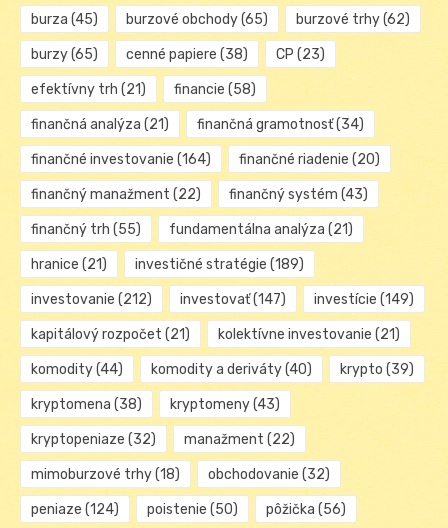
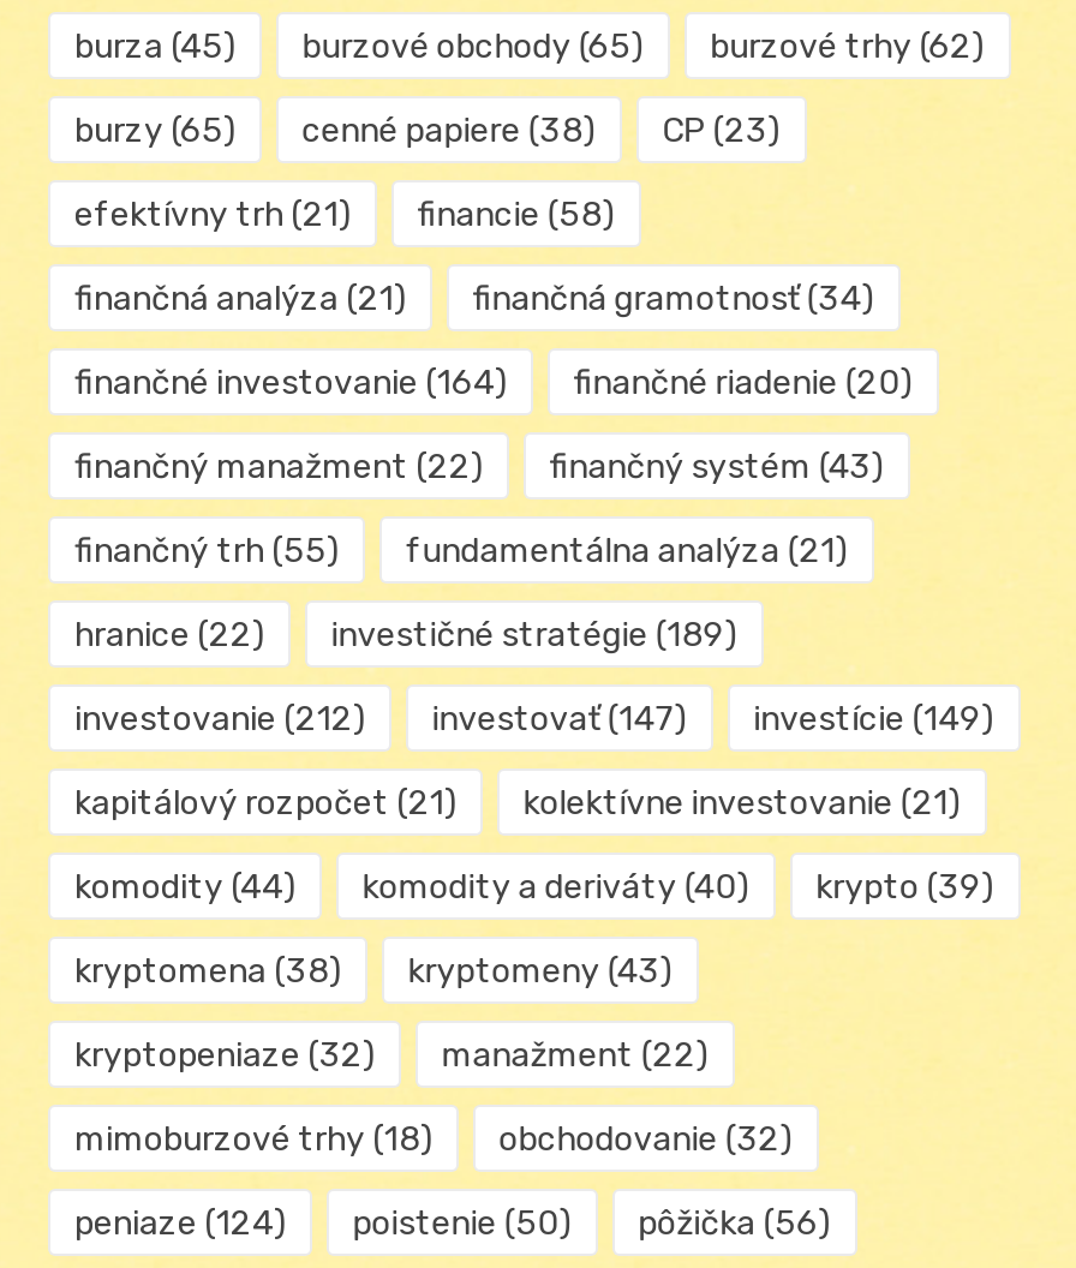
- hranice (21) investičné stratégie (189)
+ hranice (22) investičné stratégie (189)
